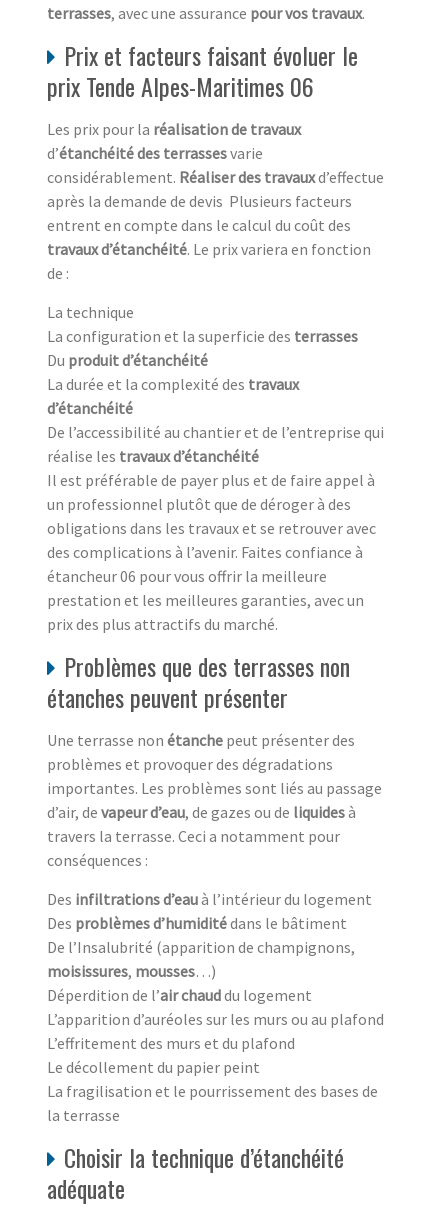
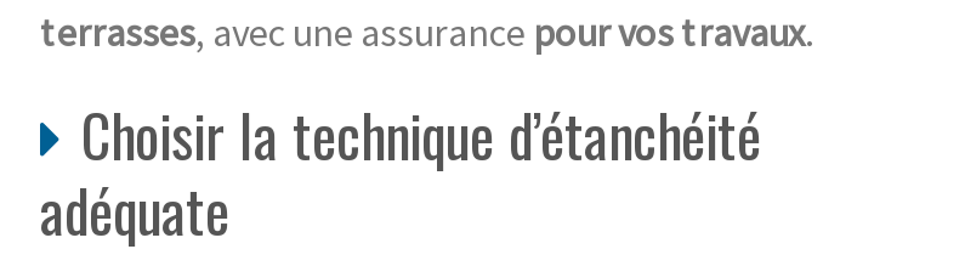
- Prix et facteurs faisant évoluer le
- prix Tende Alpes-Maritimes 06
- Les prix pour la réalisation de travaux
- d’étanchéité des terrassesvarie
- considérablement. Réaliser des travaux d’effectue
- après la demande de devis Plusieurs facteurs
- entrent en compte dans le calcul du coût des
- travaux d’étanchéité. Le prix variera en fonction
- de :
- La technique
- La configuration et la superficie des terrasses
- Du produit d’étanchéité
- La durée et la complexité des travaux
- d’étanchéité
- De l’accessibilité au chantier et de l’entreprise qui
- réalise les travaux d’étanchéité
- Il est préférable de payer plus et de faire appel à
- un professionnel plutôt que de déroger à des
- obligations dans les travaux et se retrouver avec
- des complications à l’avenir. Faites confiance à
- étancheur 06 pour vous offrir la meilleure
- prestation et les meilleures garanties, avec un
- prix des plus attractifs du marché.
- Problèmes que des terrasses non
- étanches peuvent présenter
- Une terrasse non étanche peut présenter des
- problèmes et provoquer des dégradations
- importantes. Les problèmes sont liés au passage
- d’air, de vapeur d’eau, de gazes ou de liquides à
- travers la terrasse. Ceci a notamment pour
- conséquences :
- Des infiltrations d’eau à l’intérieur du logement
- Des problèmes d’humidité dans le bâtiment
- De l’Insalubrité (apparition de champignons,
- moisissures, mousses …)
- Déperdition de l’air chaud du logement
- L’apparition d’auréoles sur les murs ou au plafond
- L’effritement des murs et du plafond
- Le décollement du papier peint
- La fragilisation et le pourrissement des bases de
- la terrasse
